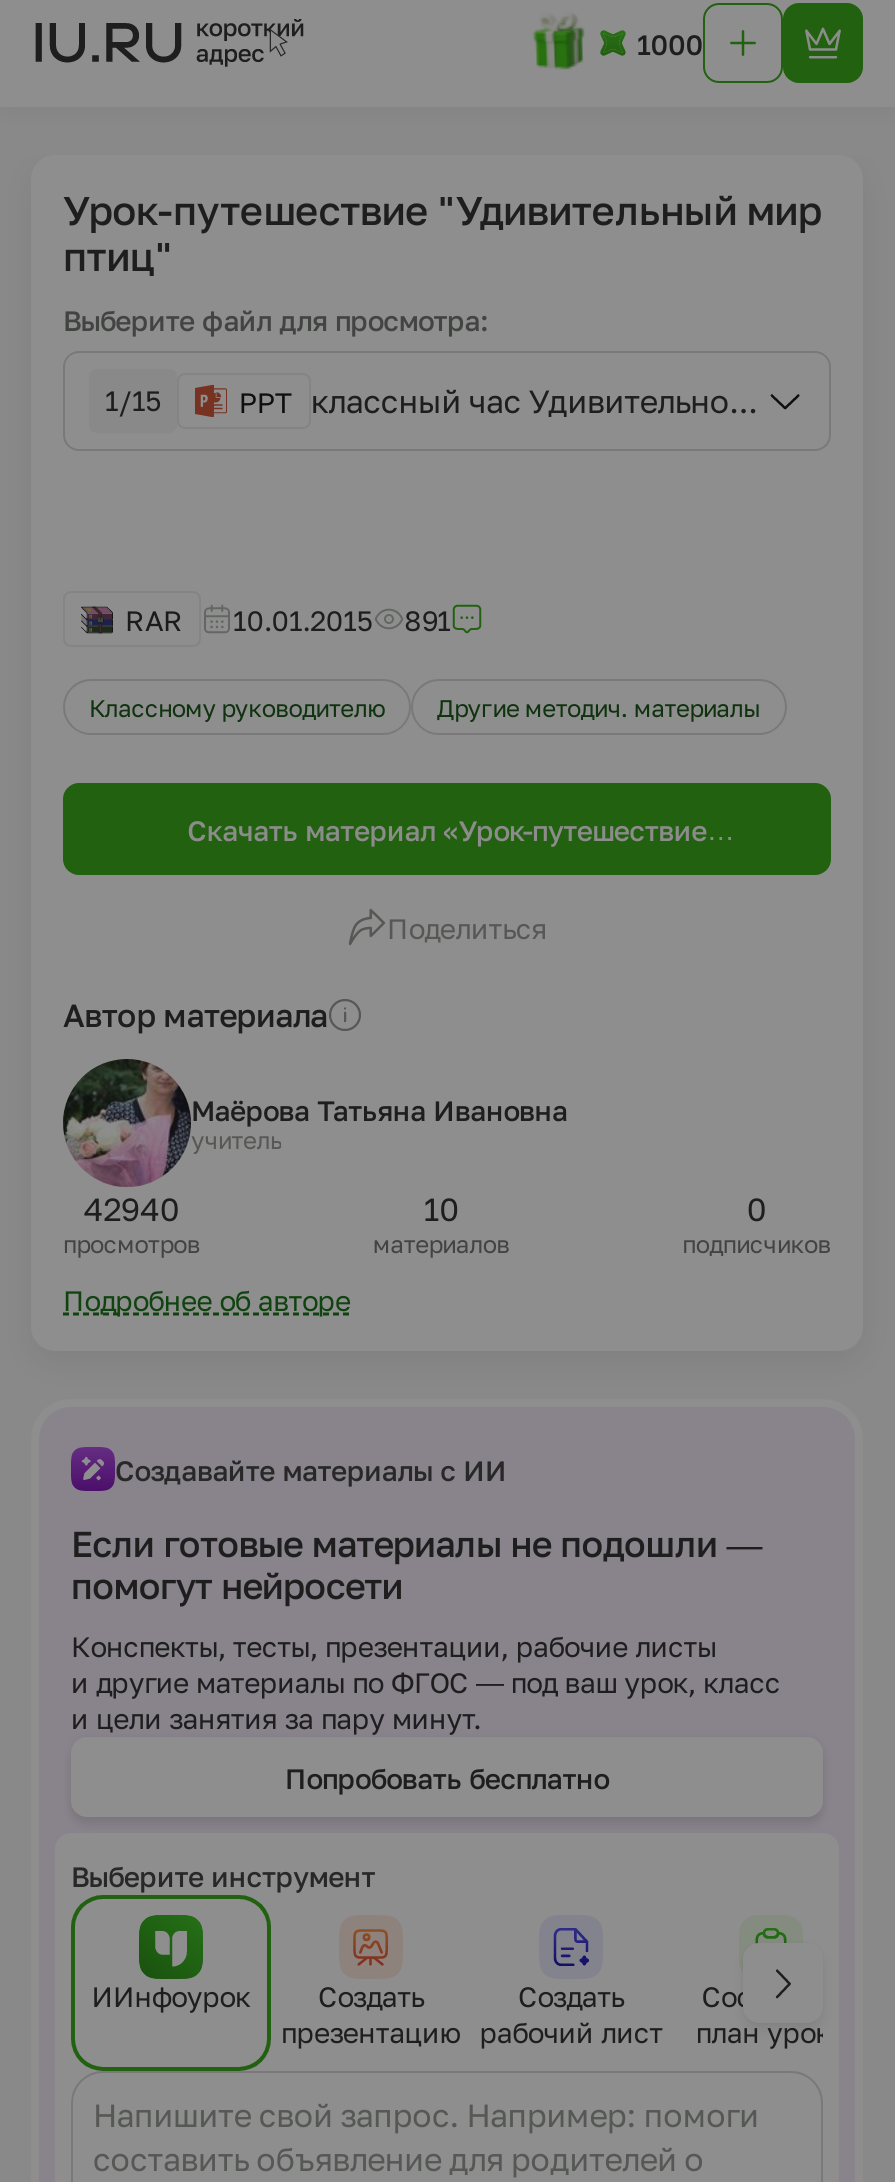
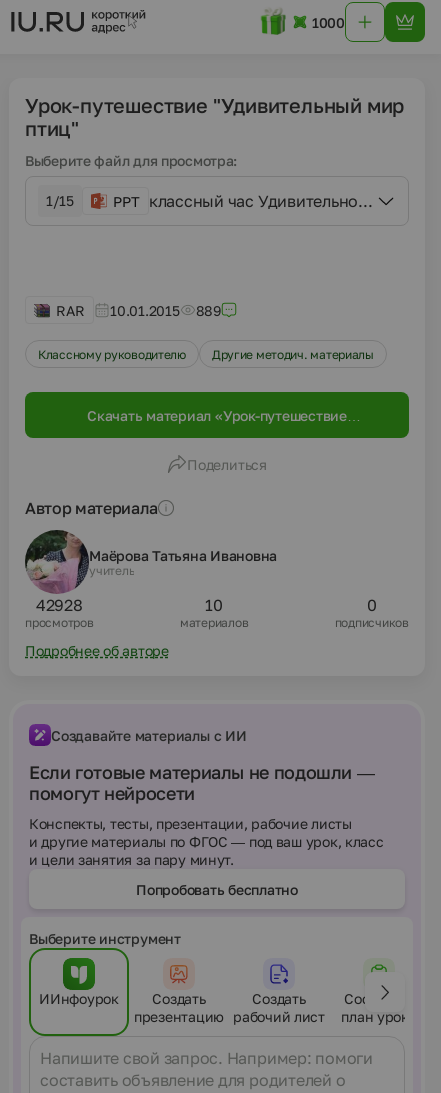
- RAR 10.01.2015 891
+ RAR 10.01.2015 889

- 42940
+ 42928
